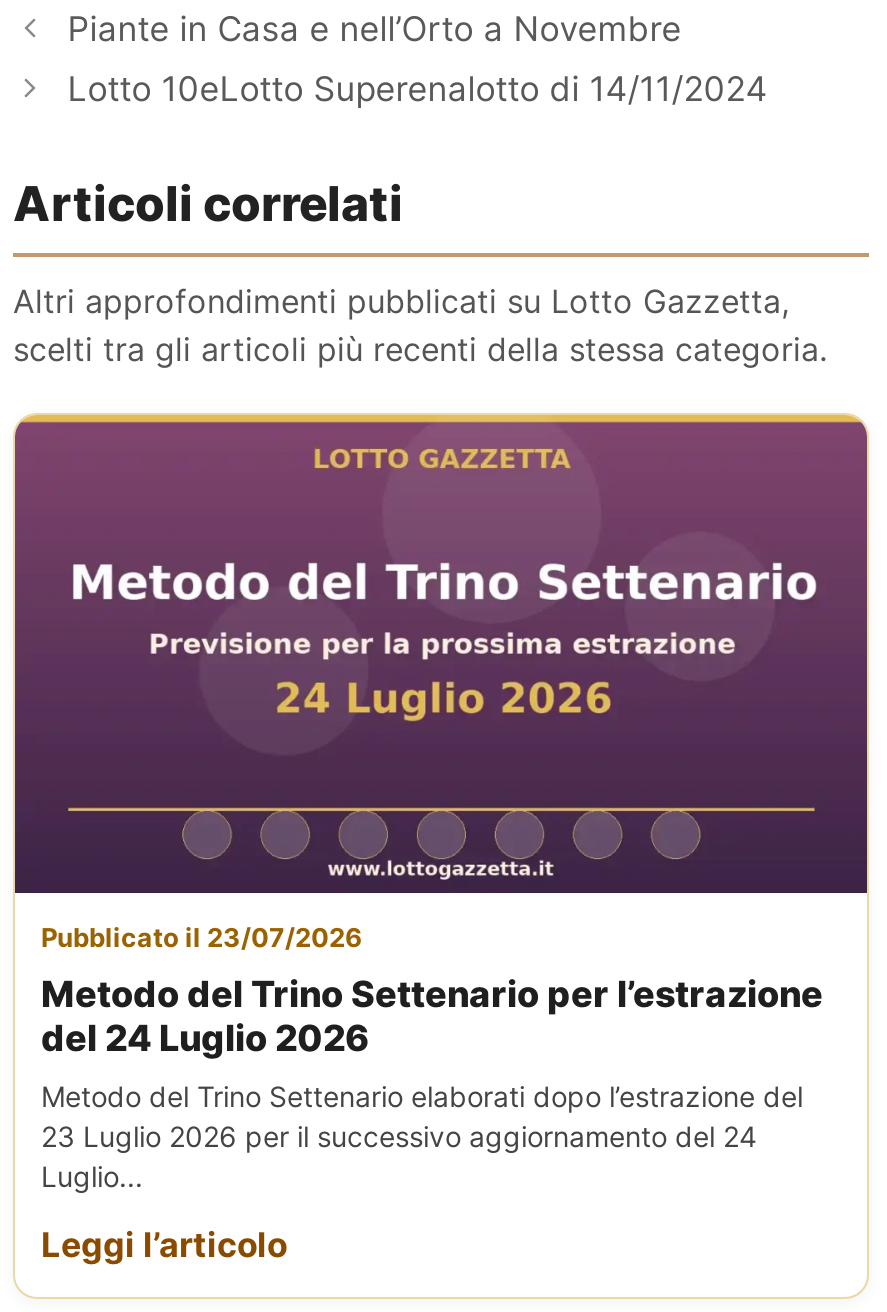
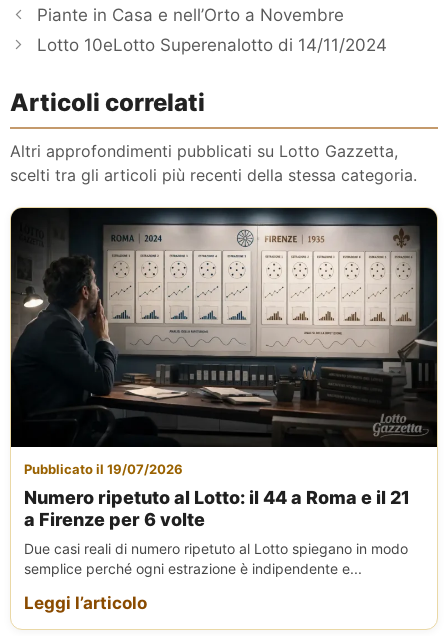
- [image]
- Pubblicato il 23/07/2026
+ [image]
+ Pubblicato il 19/07/2026

- Metodo del Trino Settenario per l’estrazione
- del 24 Luglio 2026
+ Numero ripetuto al Lotto: il 44 a Roma e il 21
+ a Firenze per 6 volte

- Metodo del Trino Settenario elaborati dopo l’estrazione del
- 23 Luglio 2026 per il successivo aggiornamento del 24
- Luglio...
+ Due casi reali di numero ripetuto al Lotto spiegano in modo
+ semplice perché ogni estrazione è indipendente e...
